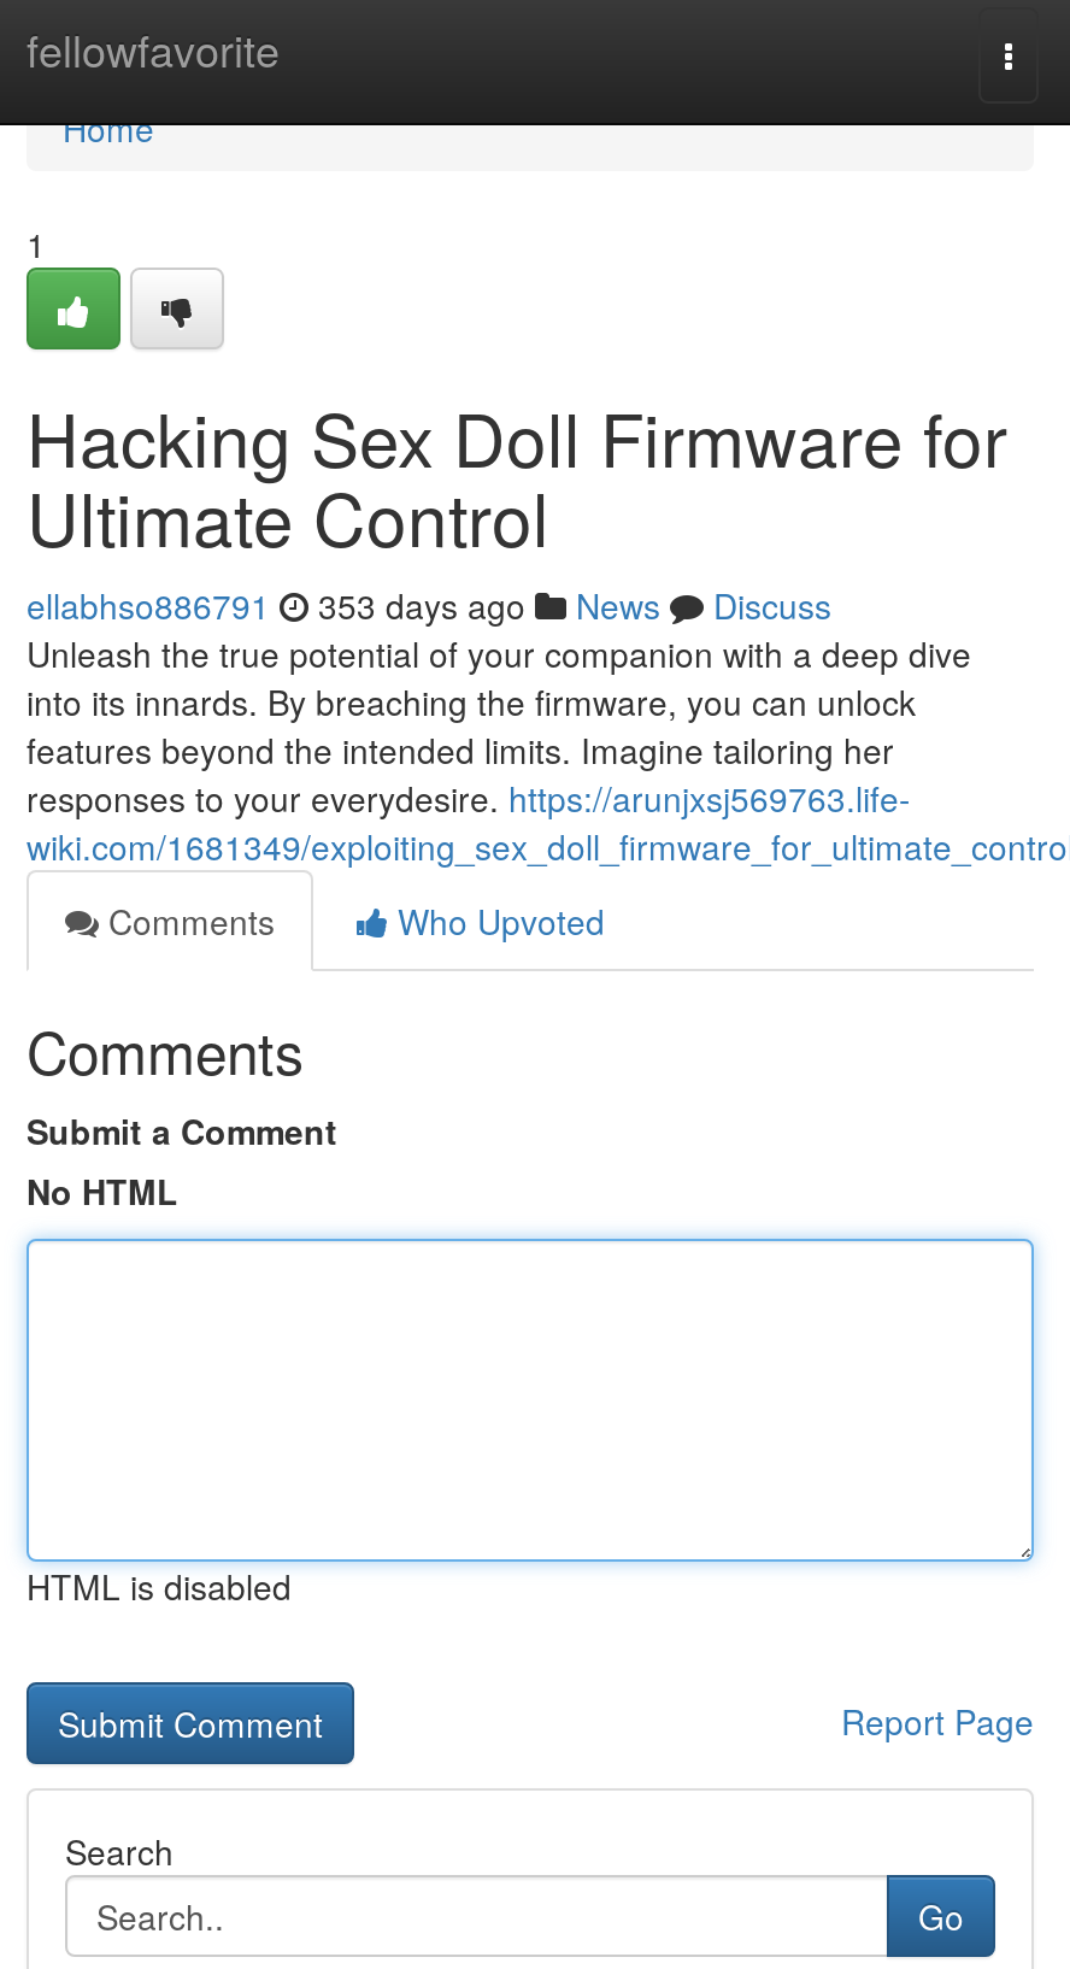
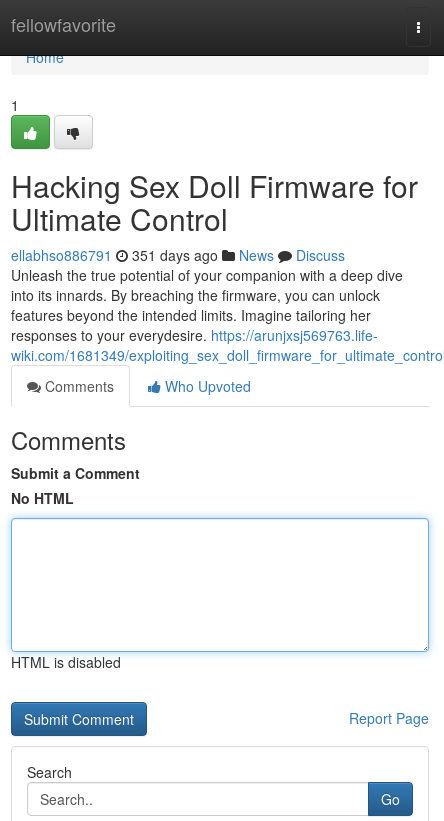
- ellabhso886791 353 days ago News Discuss
+ ellabhso886791 351 days ago News Discuss
